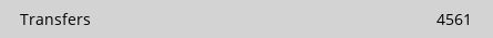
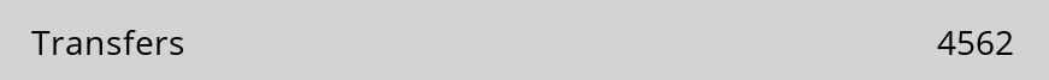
- 4561
+ 4562
